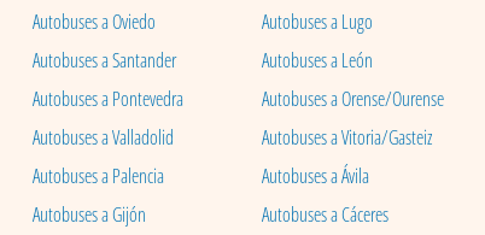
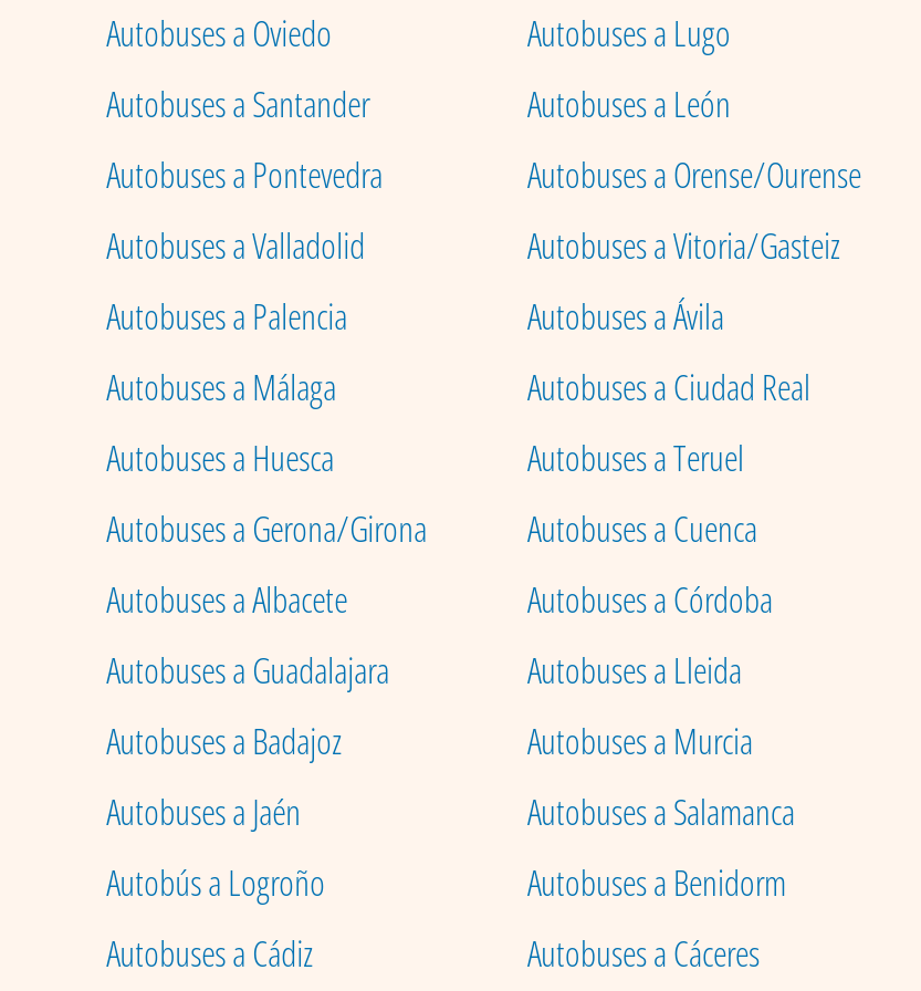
- Autobuses a Gijón
+ Autobuses a Málaga
+ Autobuses a Ciudad Real
+ Autobuses a Huesca
+ Autobuses a Teruel
+ Autobuses a Gerona/Girona
+ Autobuses a Cuenca
+ Autobuses a Albacete
+ Autobuses a Córdoba
+ Autobuses a Guadalajara
+ Autobuses a Lleida
+ Autobuses a Badajoz
+ Autobuses a Murcia
+ Autobuses a Jaén
+ Autobuses a Salamanca
+ Autobús a Logroño
+ Autobuses a Benidorm
+ Autobuses a Cádiz
